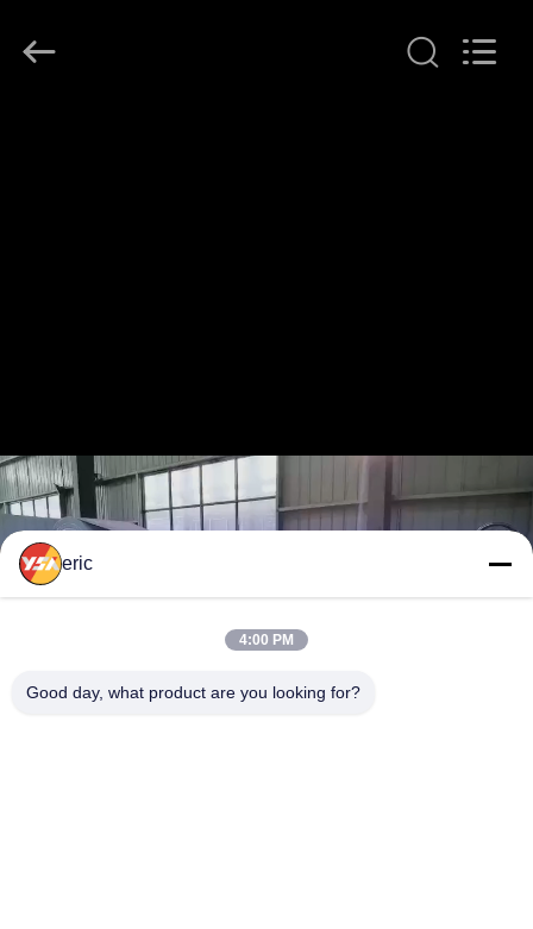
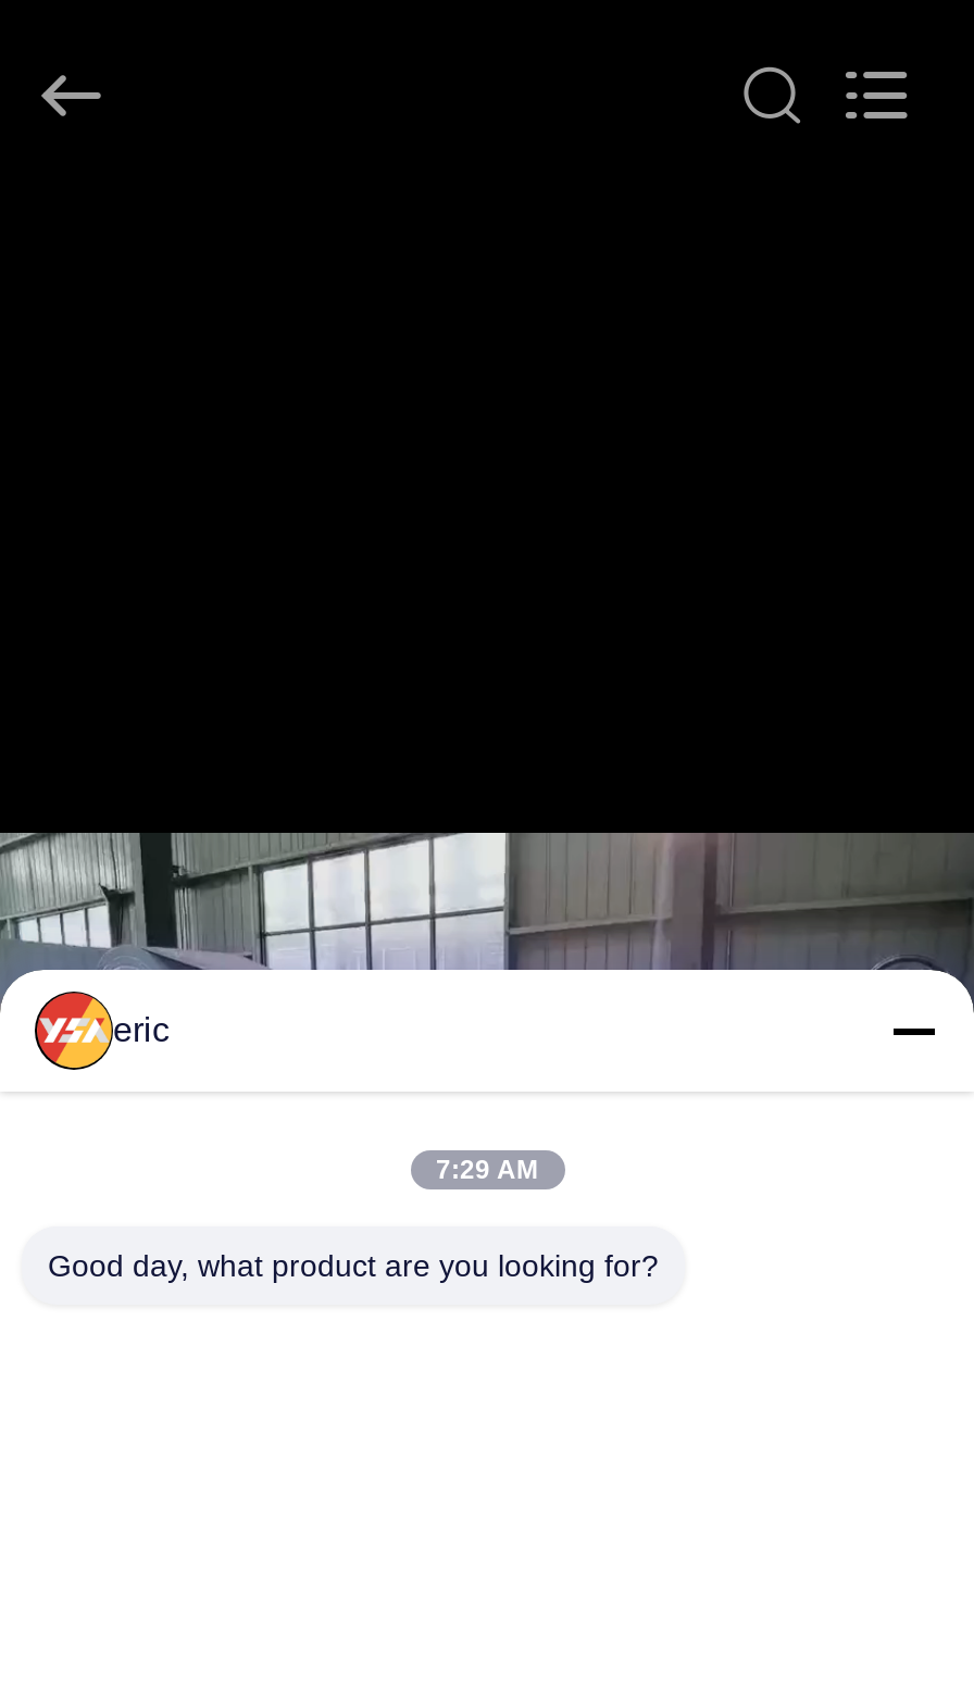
- 4:00 PM
+ 7:29 AM
